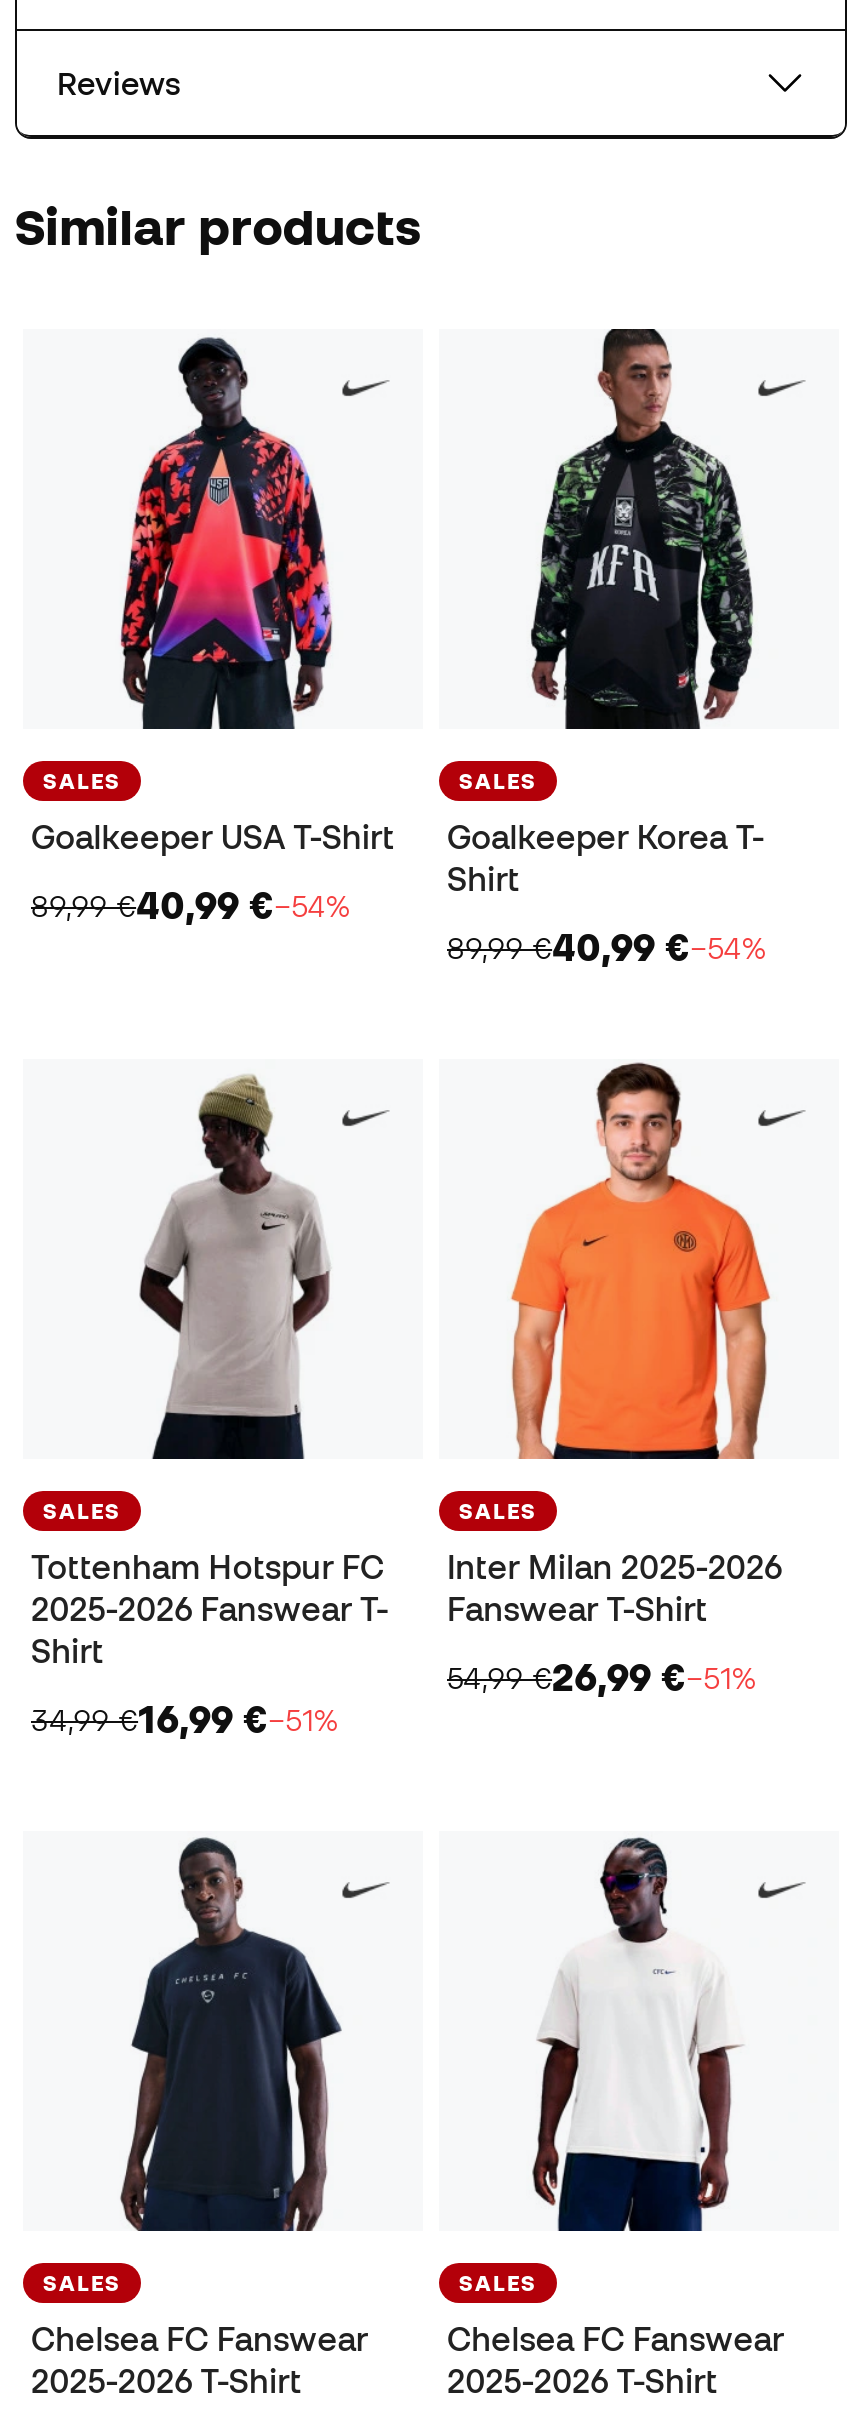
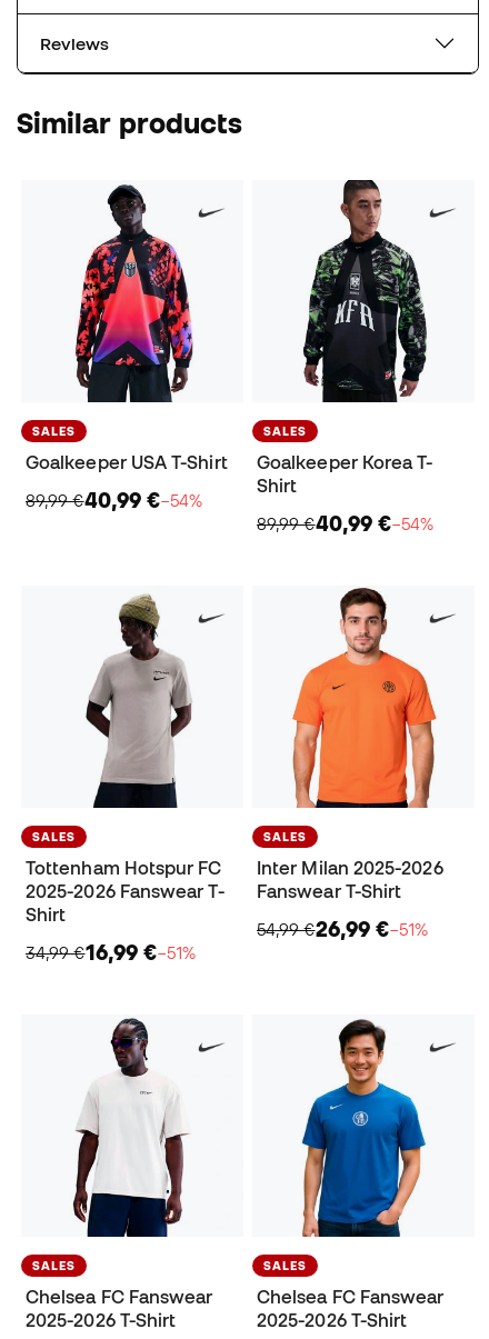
- [image]
+ [image]

- [image]
+ [image]
